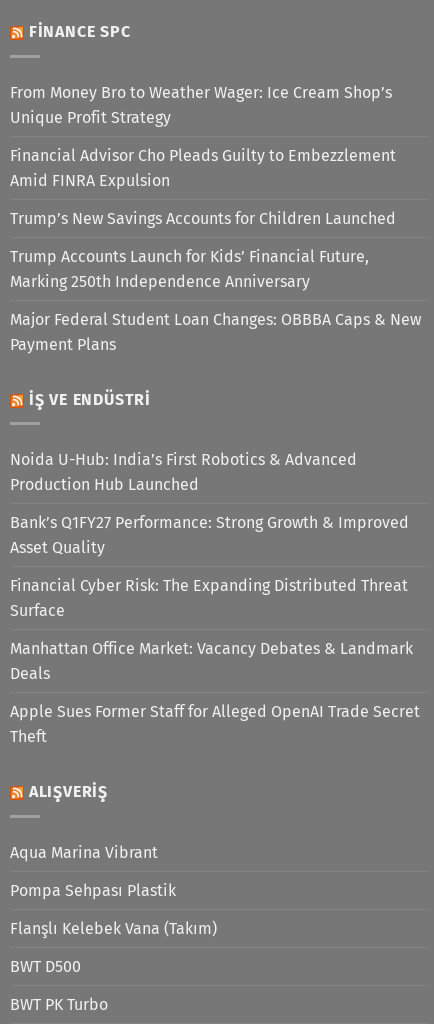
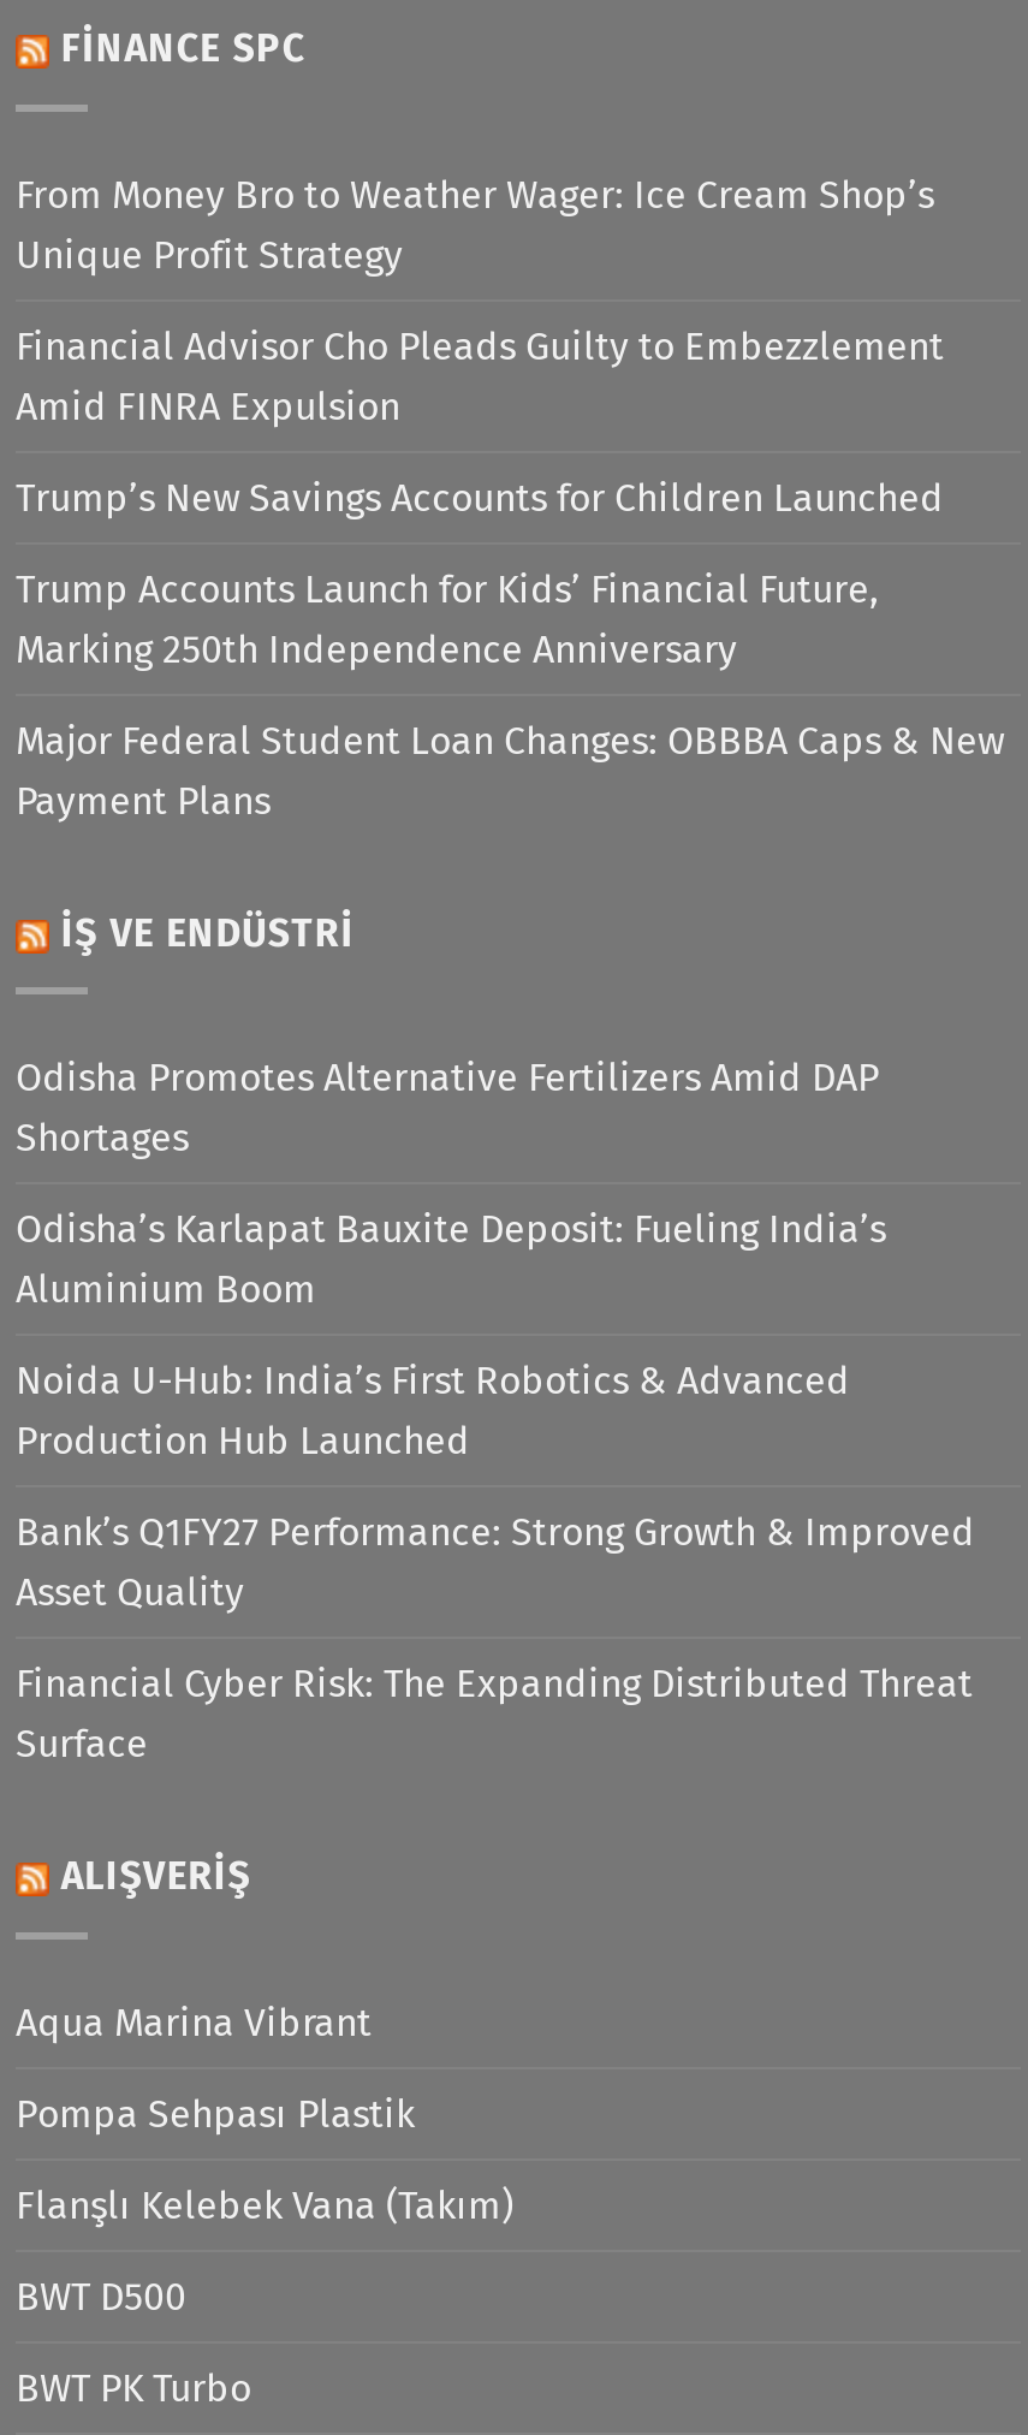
+ Odisha Promotes Alternative Fertilizers Amid DAP
+ Shortages
+ Odisha’s Karlapat Bauxite Deposit: Fueling India’s
+ Aluminium Boom

moved down: Noida U-Hub: India’s First Robotics & Advanced | Production Hub Launched | Bank’s Q1FY27 Performance: Strong Growth & Improved | Asset Quality | Financial Cyber Risk: The Expanding Distributed Threat | Surface

- Manhattan Office Market: Vacancy Debates & Landmark
- Deals
- Apple Sues Former Staff for Alleged OpenAI Trade Secret
- Theft
